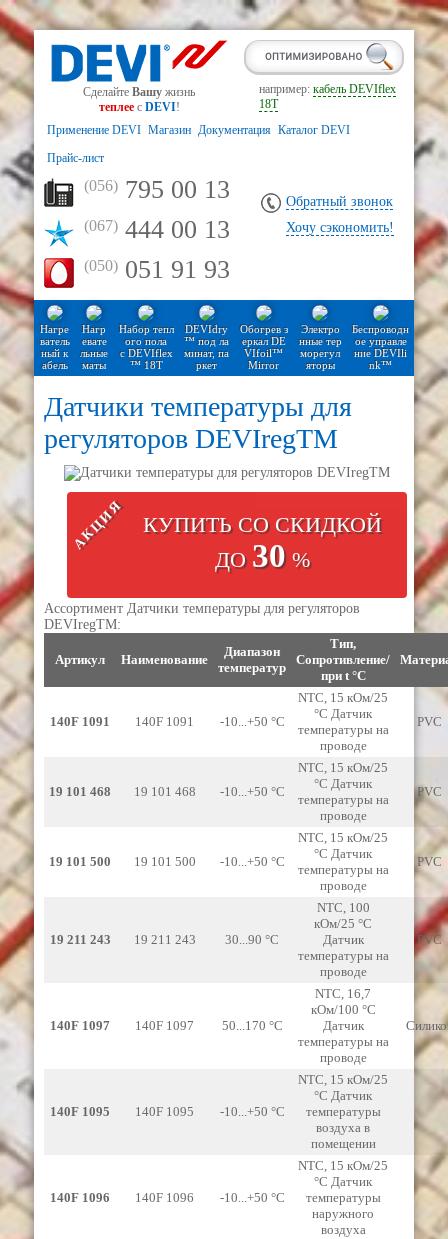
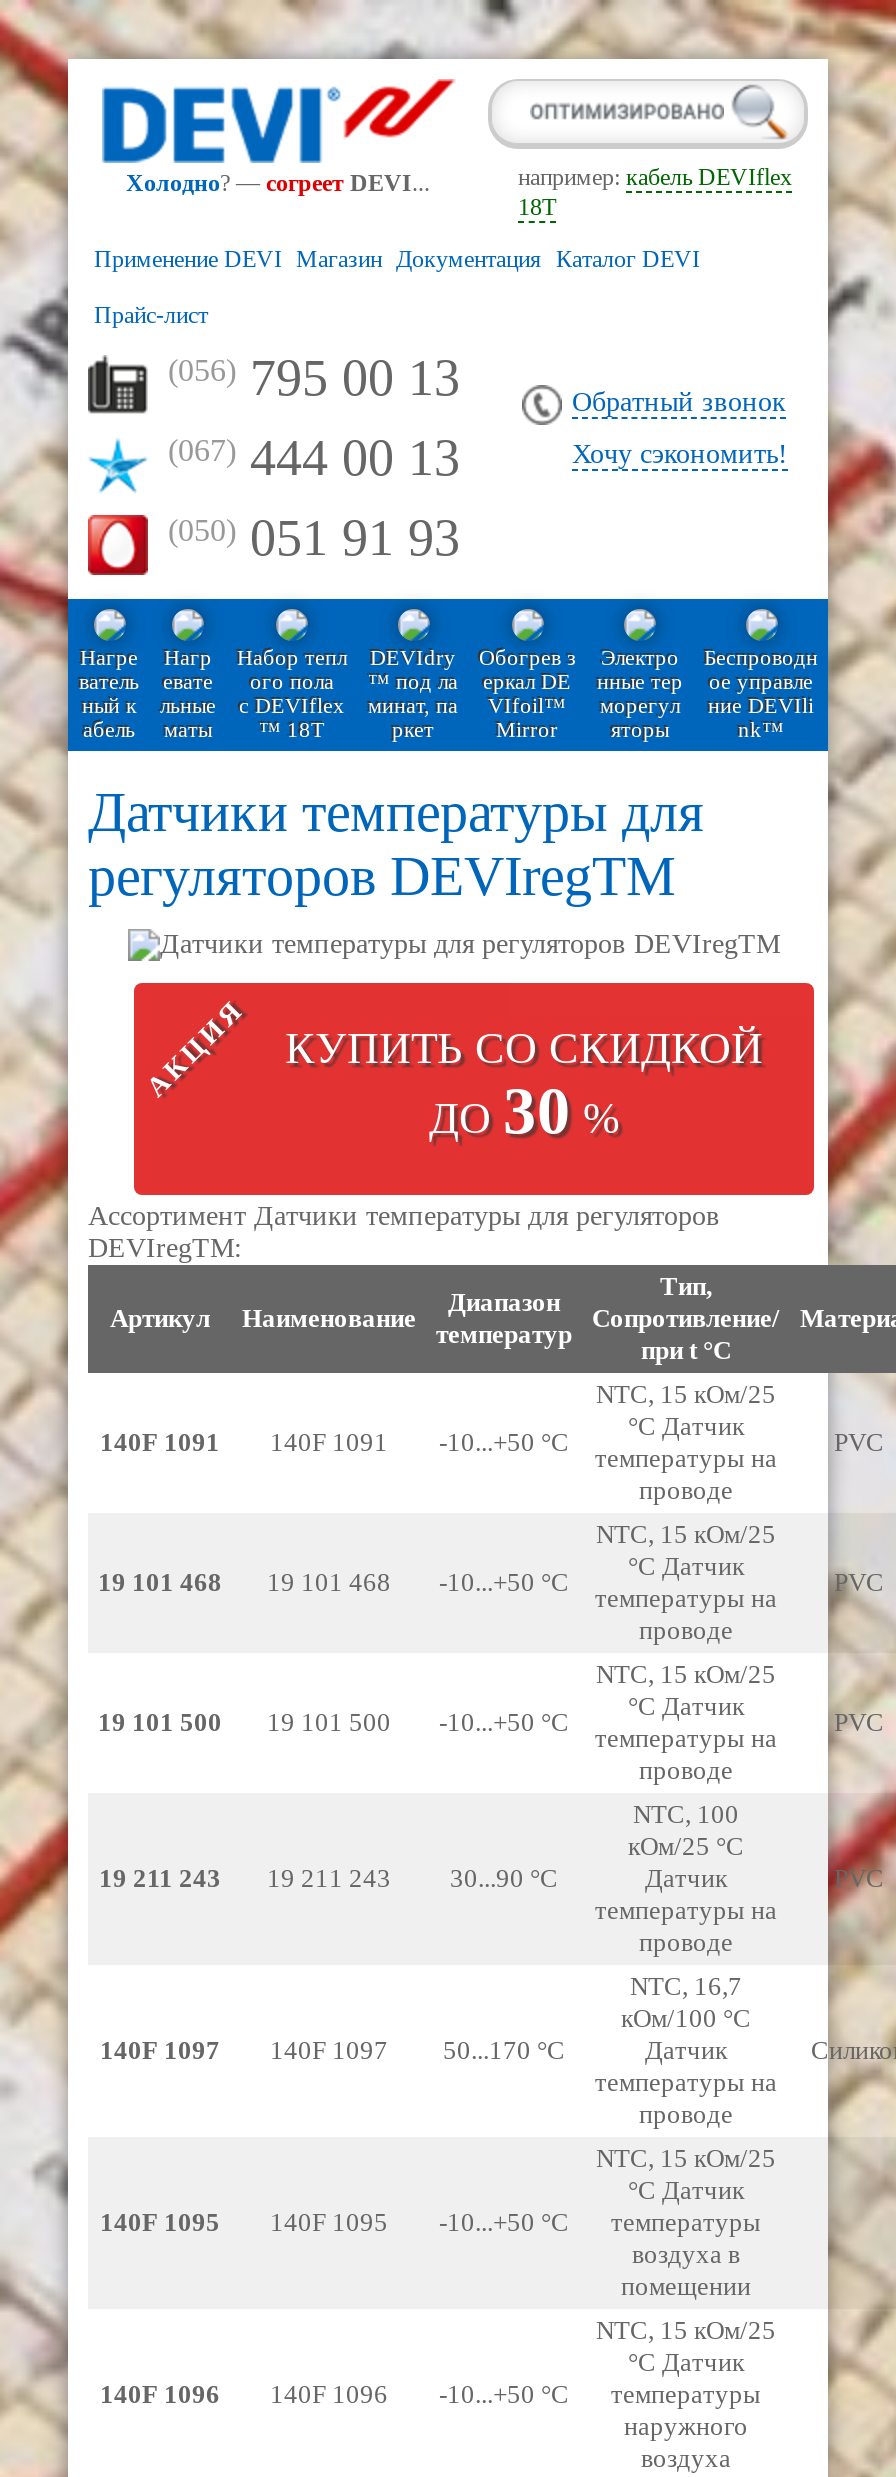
- Сделайте Вашу жизнь
- теплее с DEVI!
+ Холодно? — согреет DEVI...
